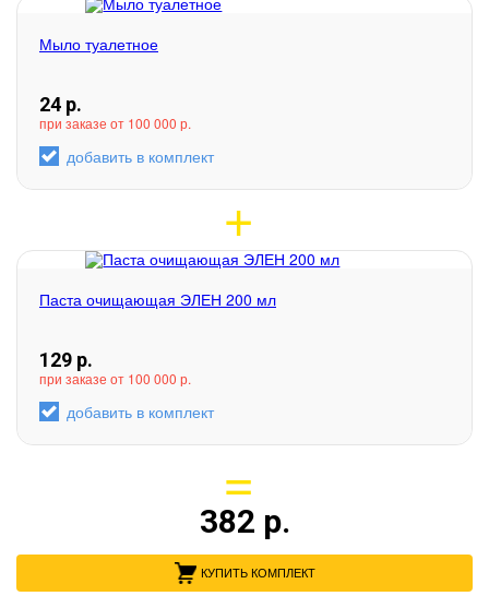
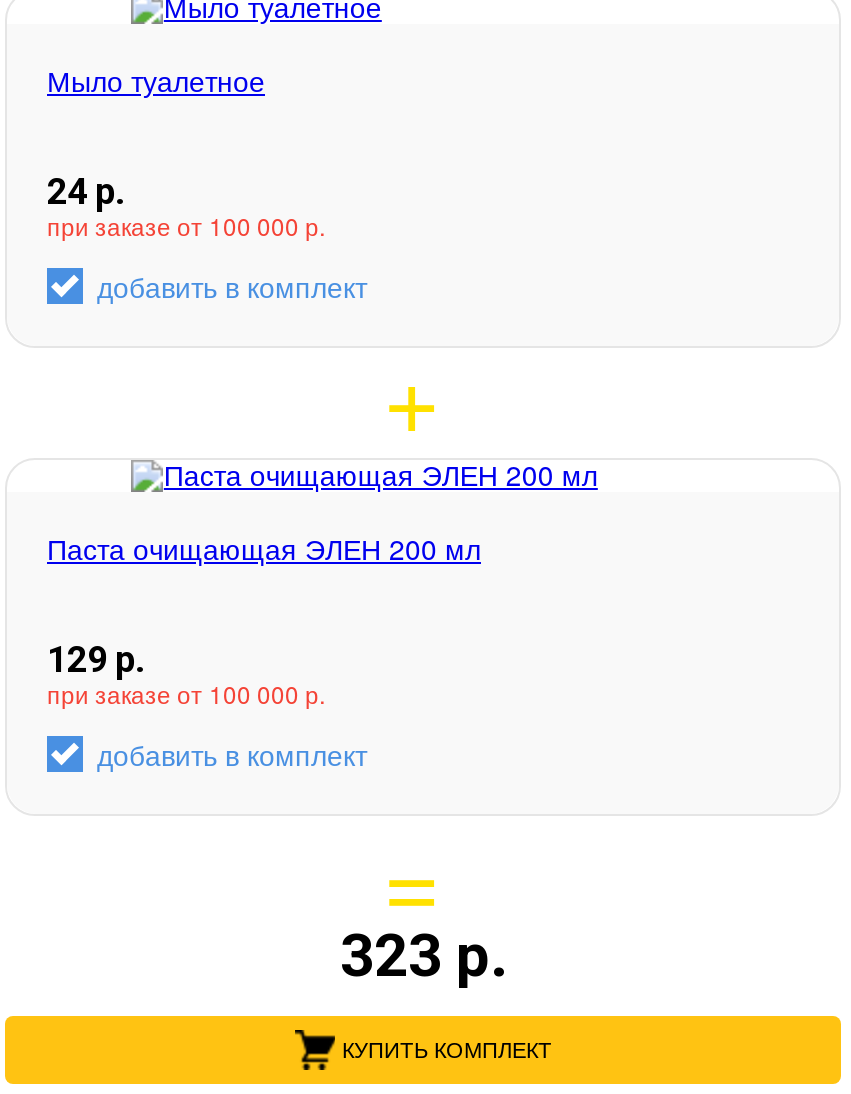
- 382 р.
+ 323 р.
